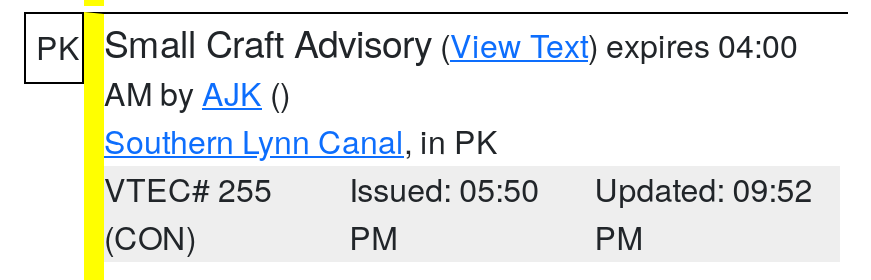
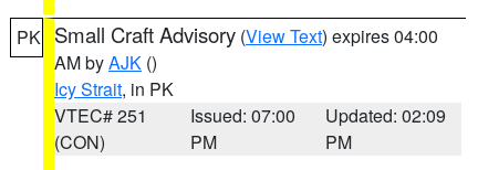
- Southern Lynn Canal, in PK
- VTEC# 255
+ Icy Strait, in PK
+ VTEC# 251

- Issued: 05:50
+ Issued: 07:00

- Updated: 09:52
+ Updated: 02:09
